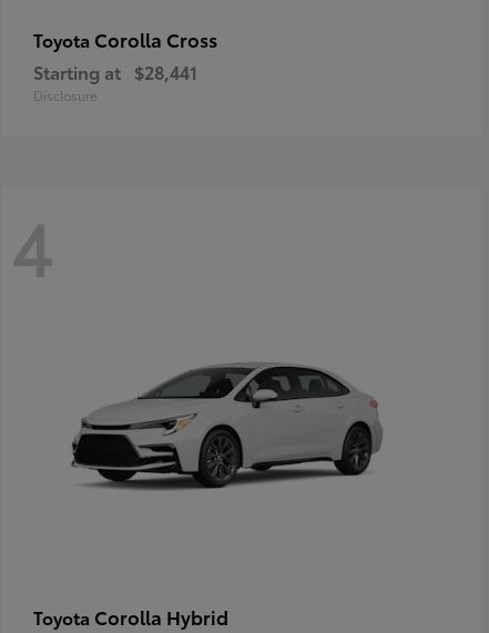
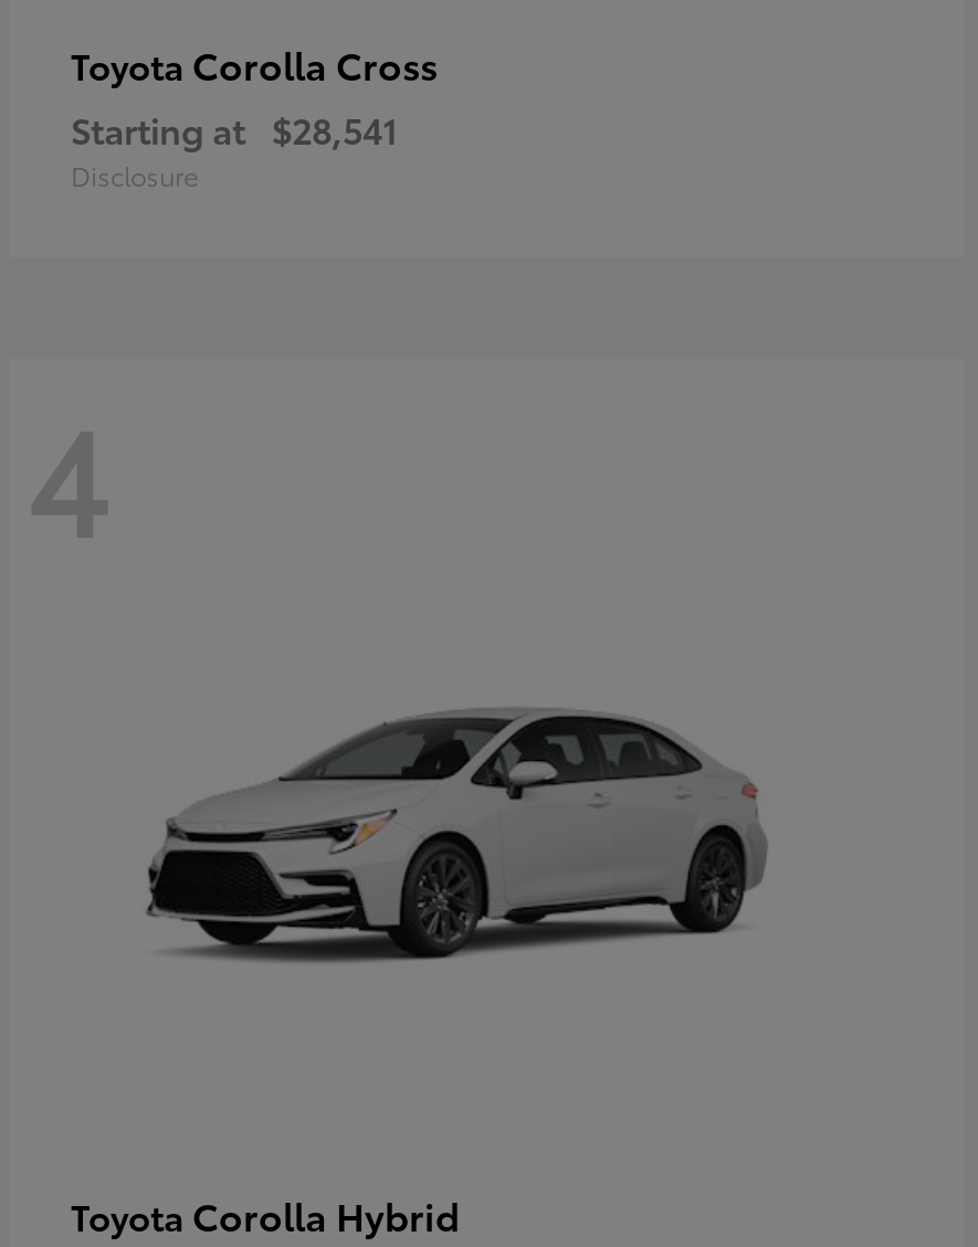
- Starting at $28,441
+ Starting at $28,541
